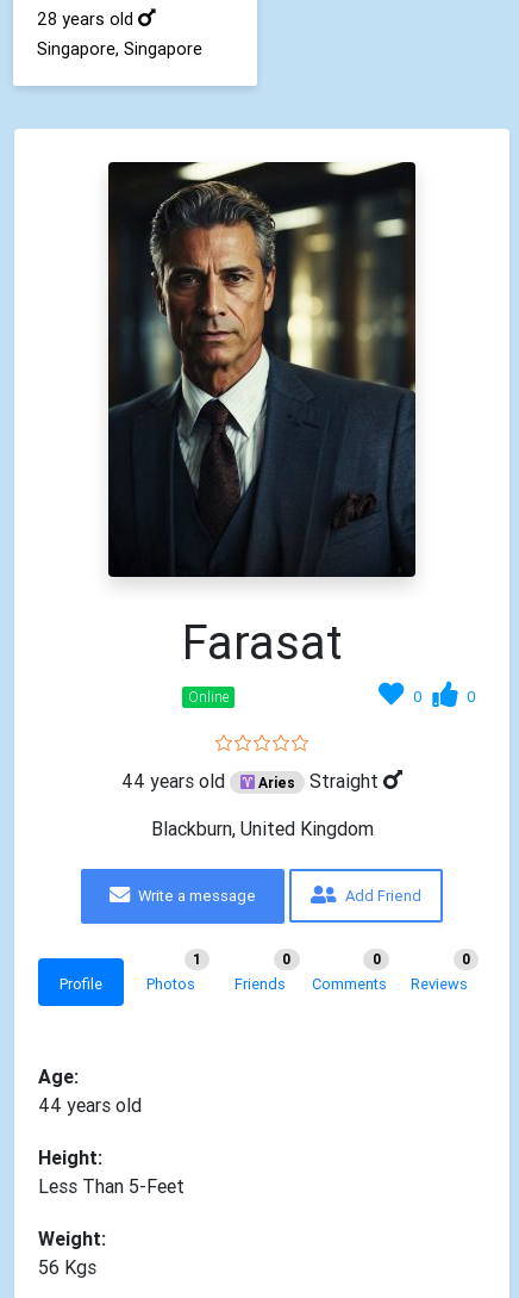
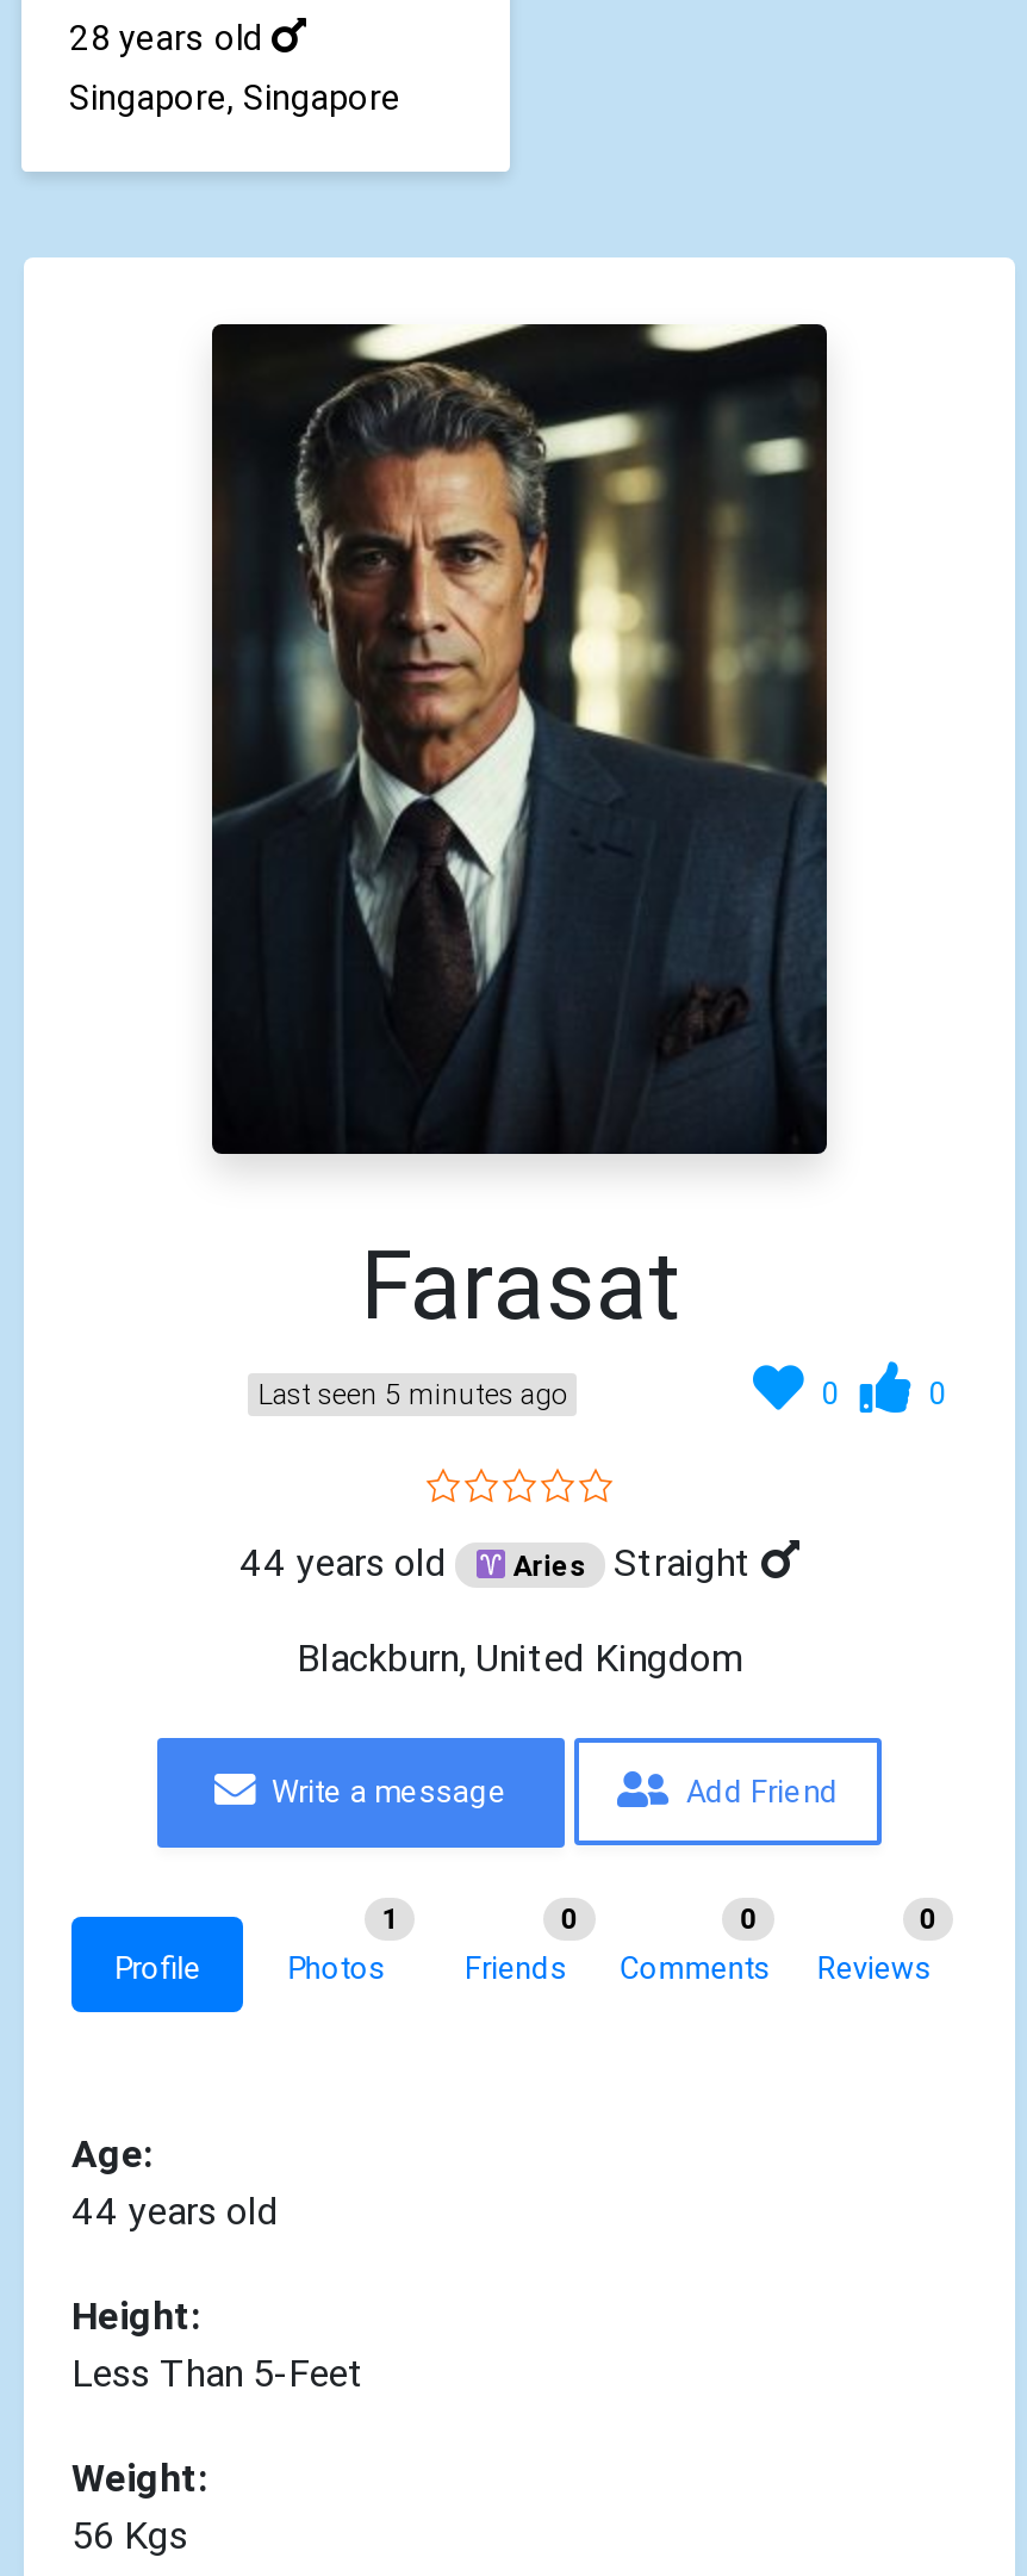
- Online
+ Last seen 5 minutes ago
